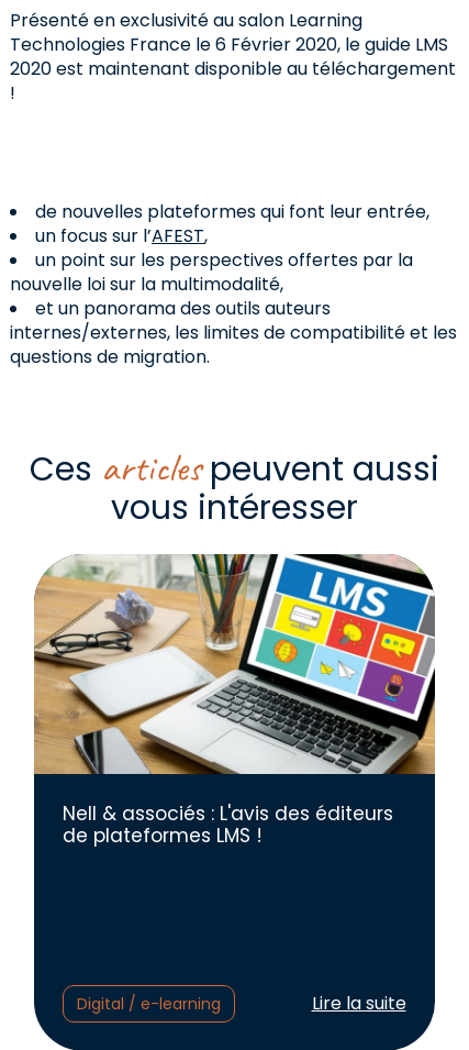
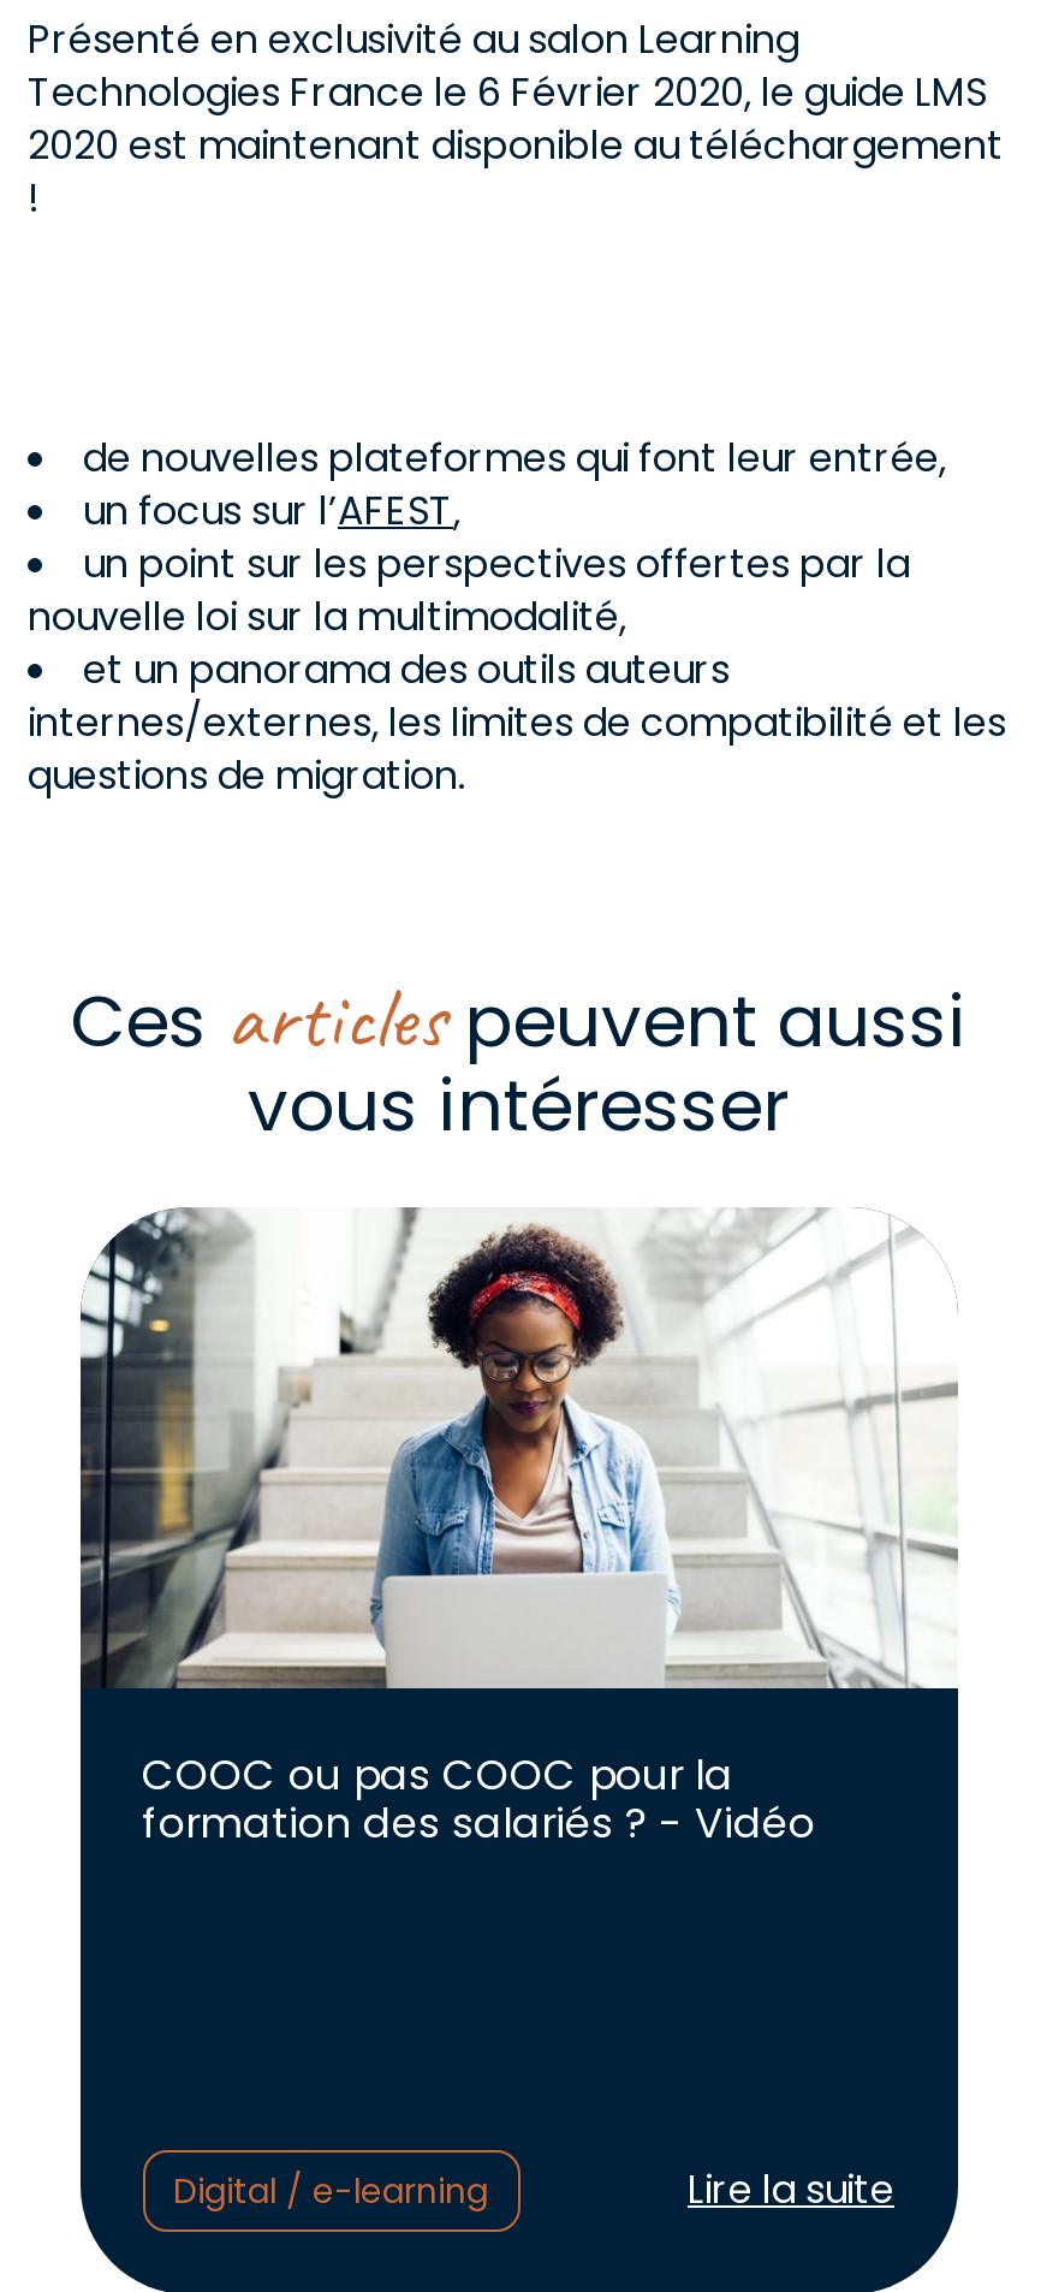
- [image]
- Nell & associés : L'avis des éditeurs
- de plateformes LMS !
+ [image]
+ COOC ou pas COOC pour la
+ formation des salariés ? - Vidéo
